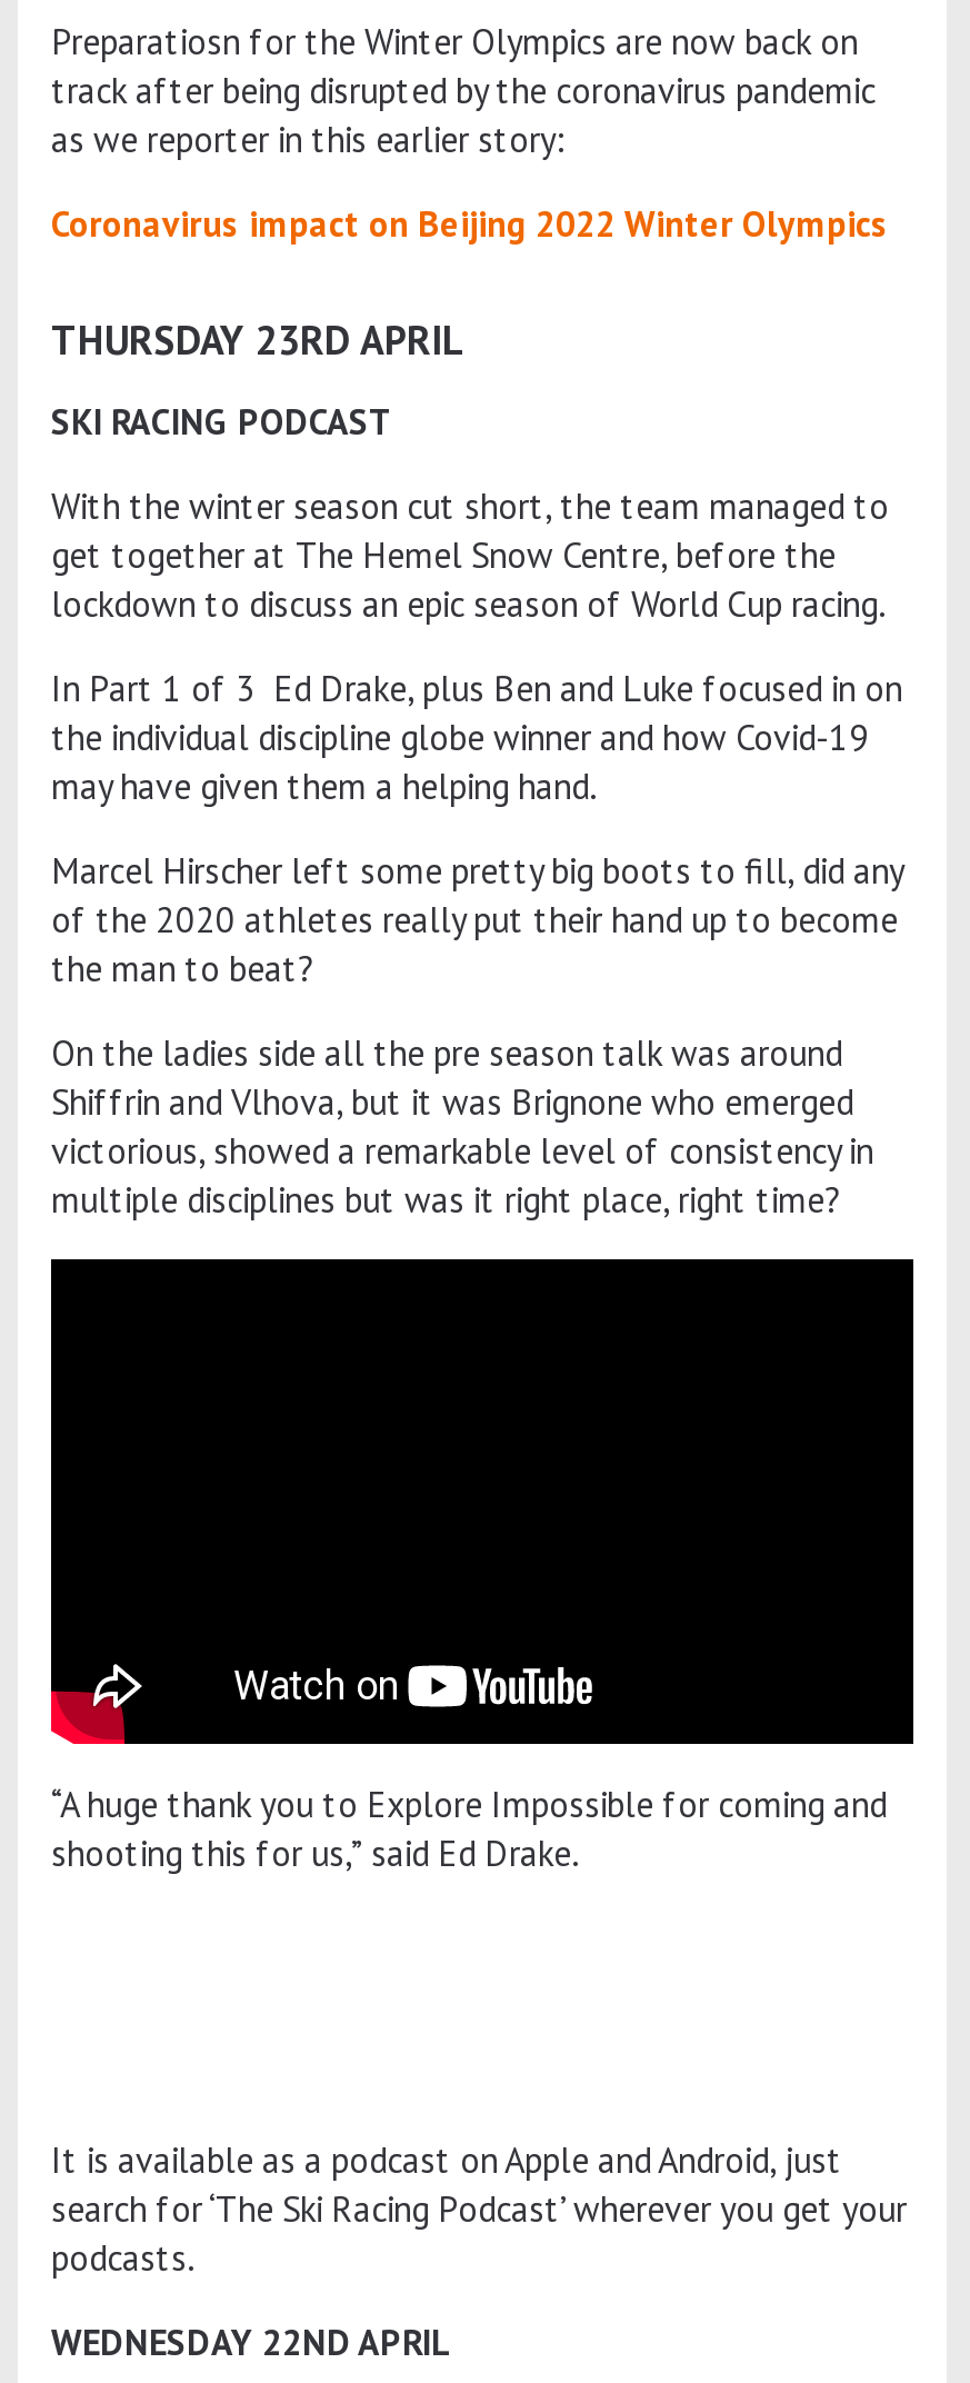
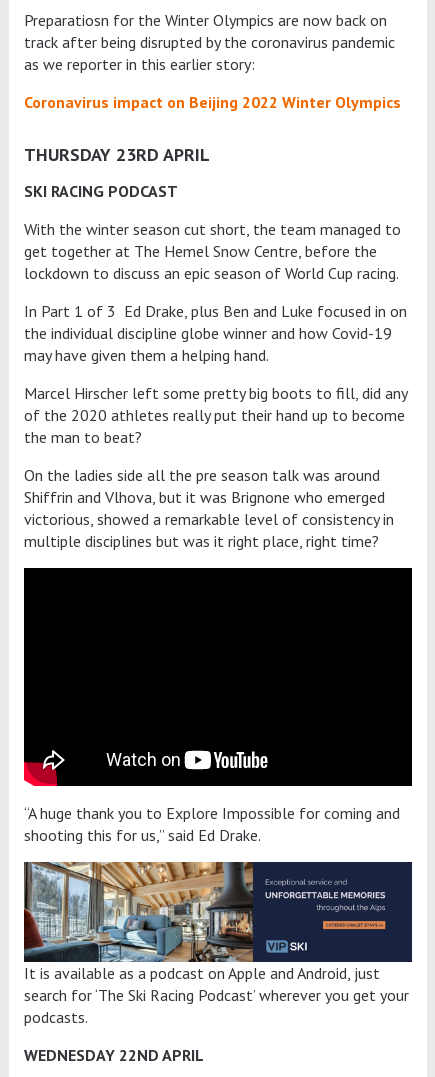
+ [image]
